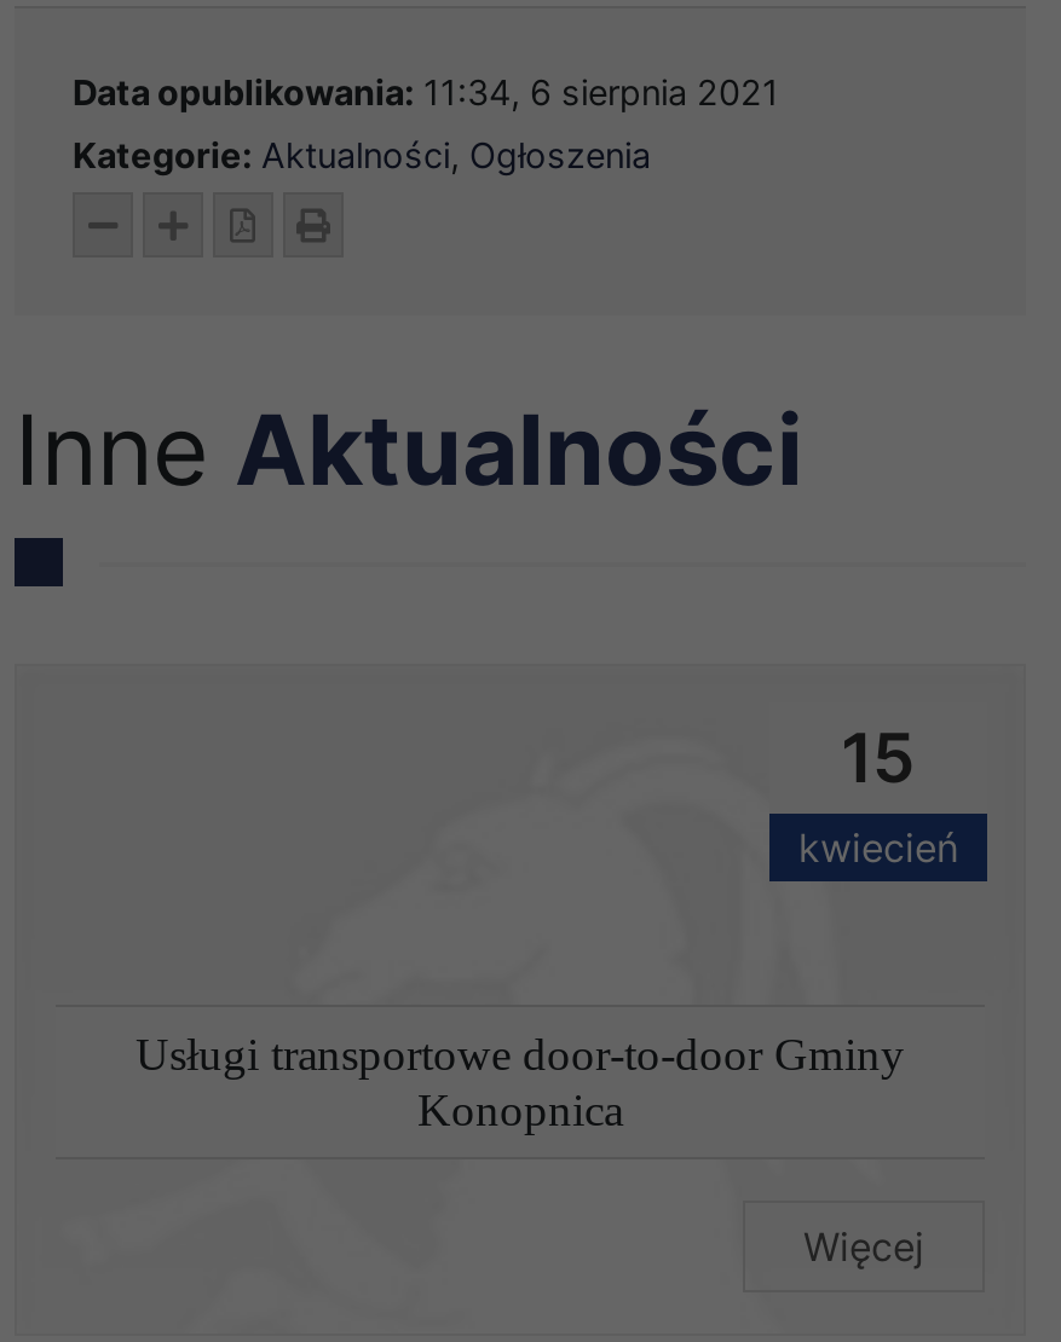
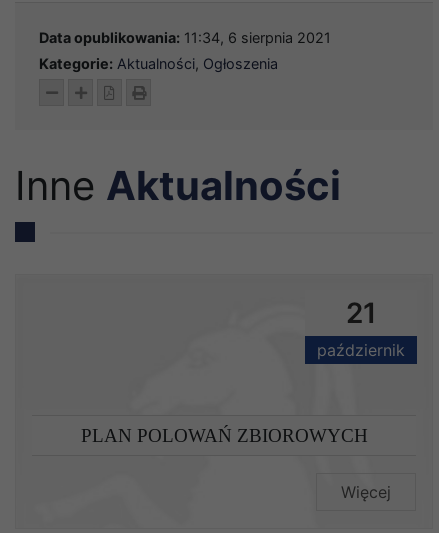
- 15
- kwiecień
+ 21
+ październik

- Usługi transportowe door-to-door Gminy
- Konopnica
+ PLAN POLOWAŃ ZBIOROWYCH
